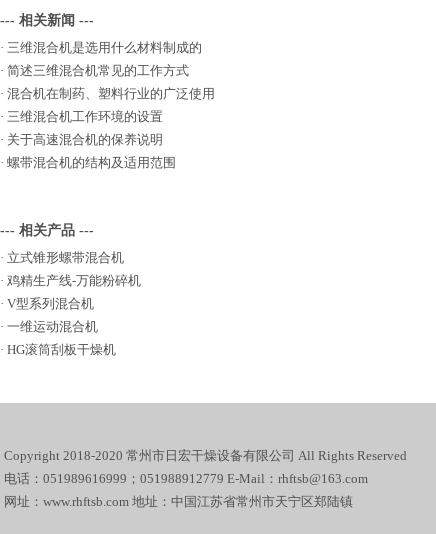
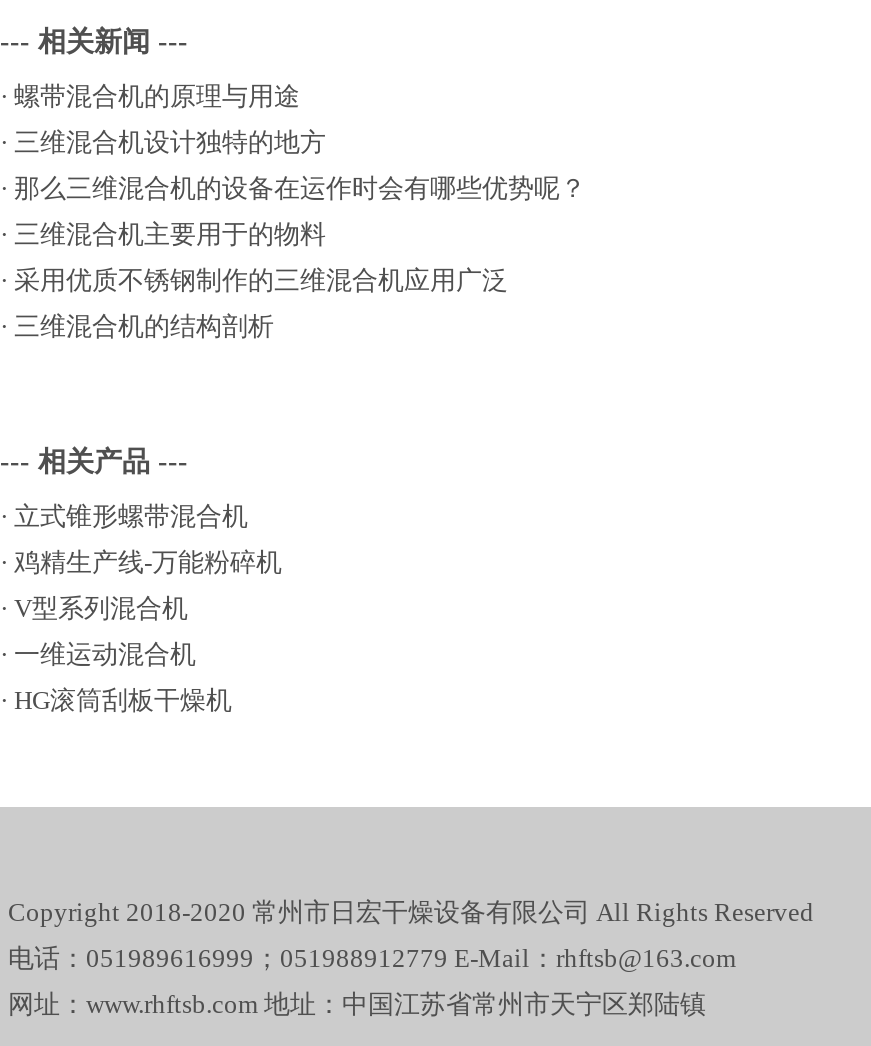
- ·三维混合机是选用什么材料制成的
+ ·螺带混合机的原理与用途

- ·简述三维混合机常见的工作方式
+ ·三维混合机设计独特的地方

- ·混合机在制药、塑料行业的广泛使用
+ ·那么三维混合机的设备在运作时会有哪些优势呢？

- ·三维混合机工作环境的设置
+ ·三维混合机主要用于的物料

- ·关于高速混合机的保养说明
+ ·采用优质不锈钢制作的三维混合机应用广泛

- ·螺带混合机的结构及适用范围
+ ·三维混合机的结构剖析
